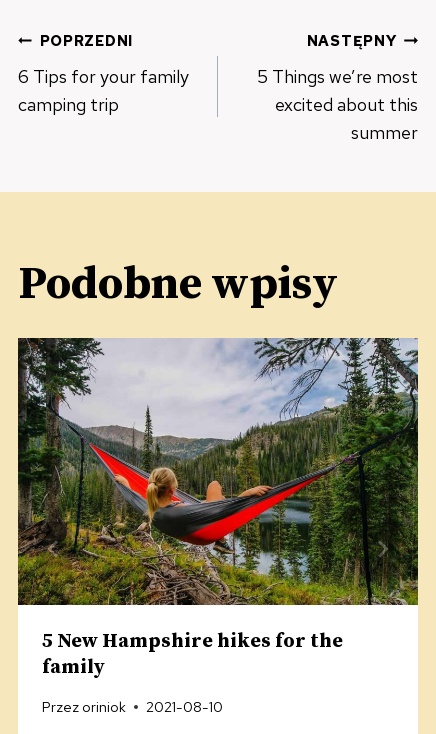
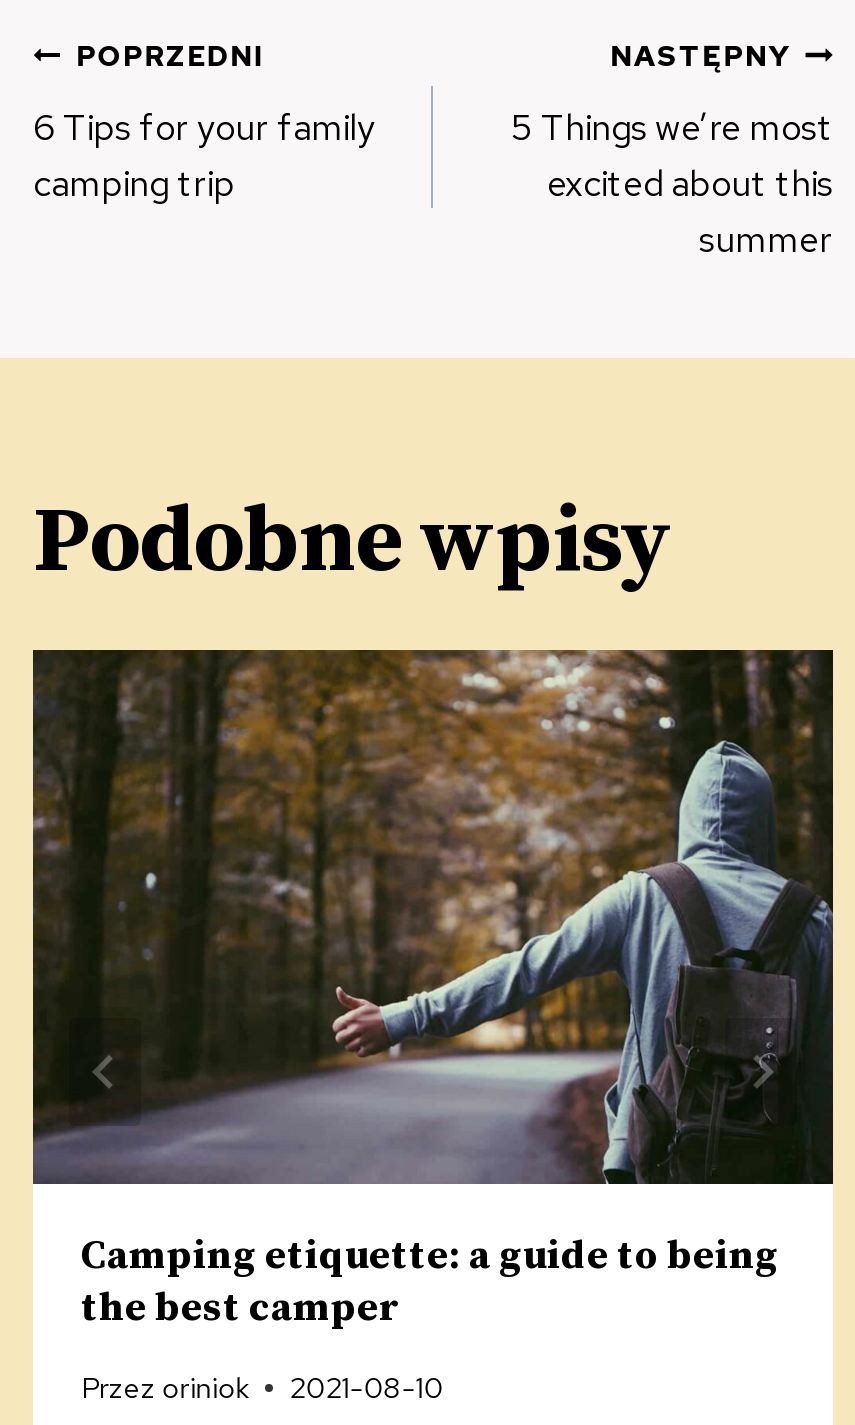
- [image]
- 5 New Hampshire hikes for the
- family
+ [image]
+ Camping etiquette: a guide to being
+ the best camper
